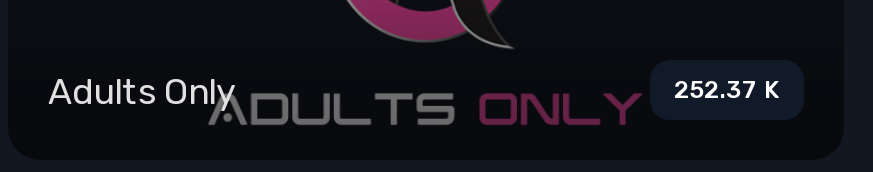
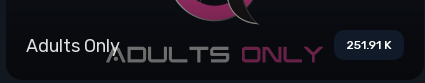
- 252.37 K
+ 251.91 K
